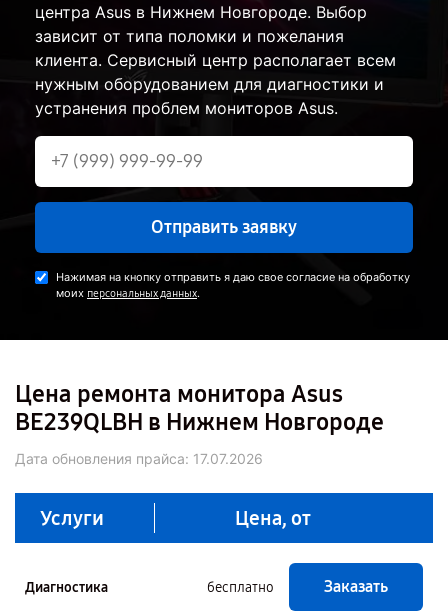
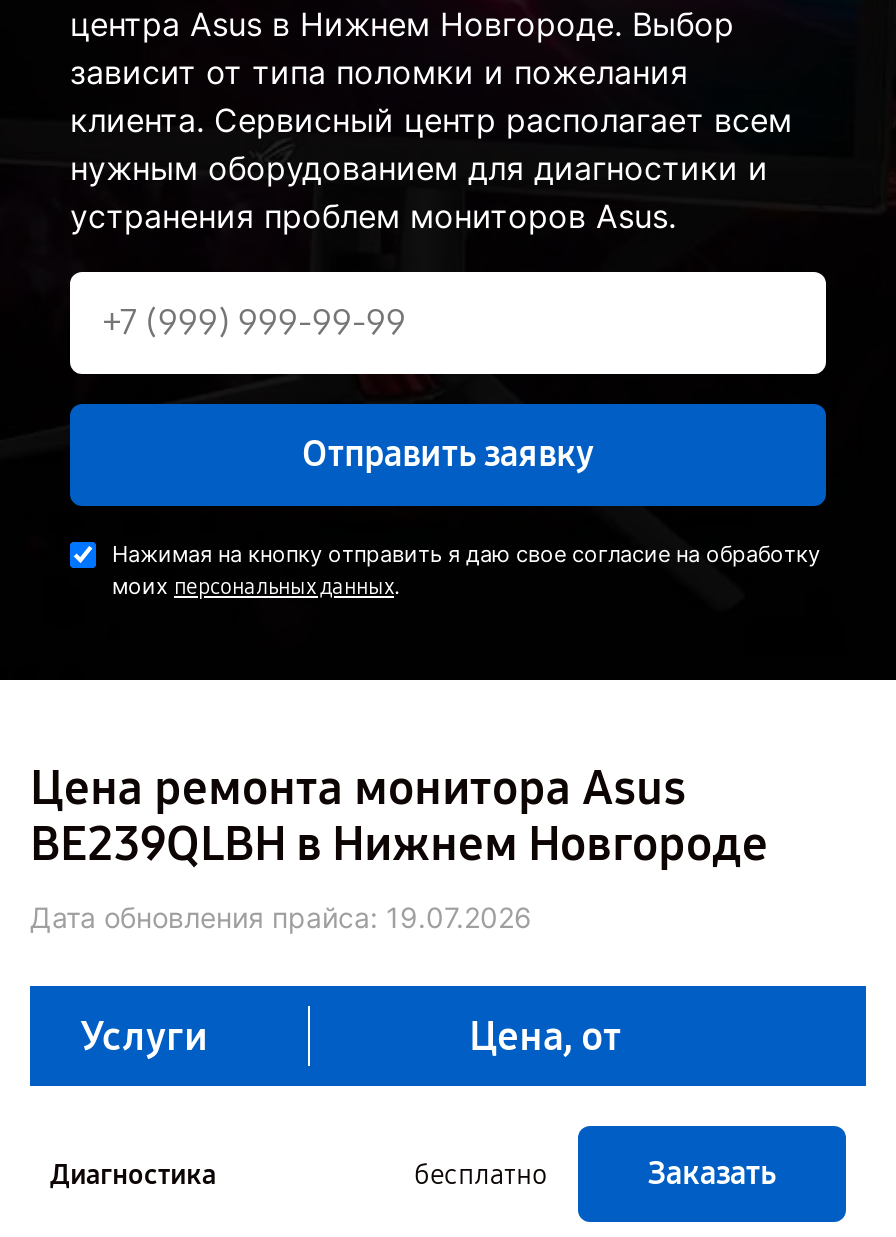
- Дата обновления прайса: 17.07.2026
+ Дата обновления прайса: 19.07.2026
